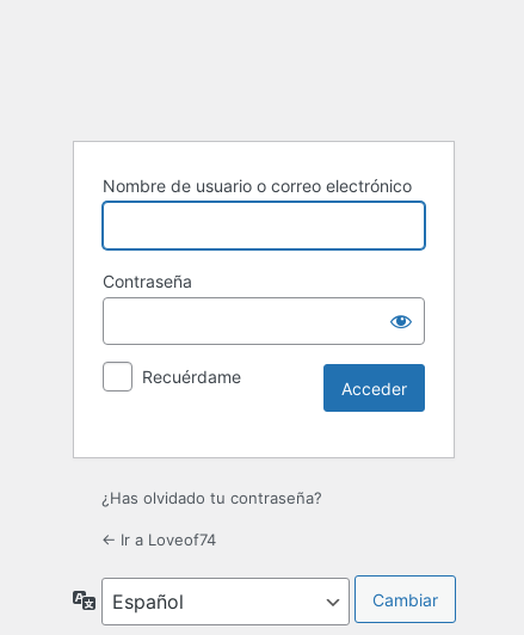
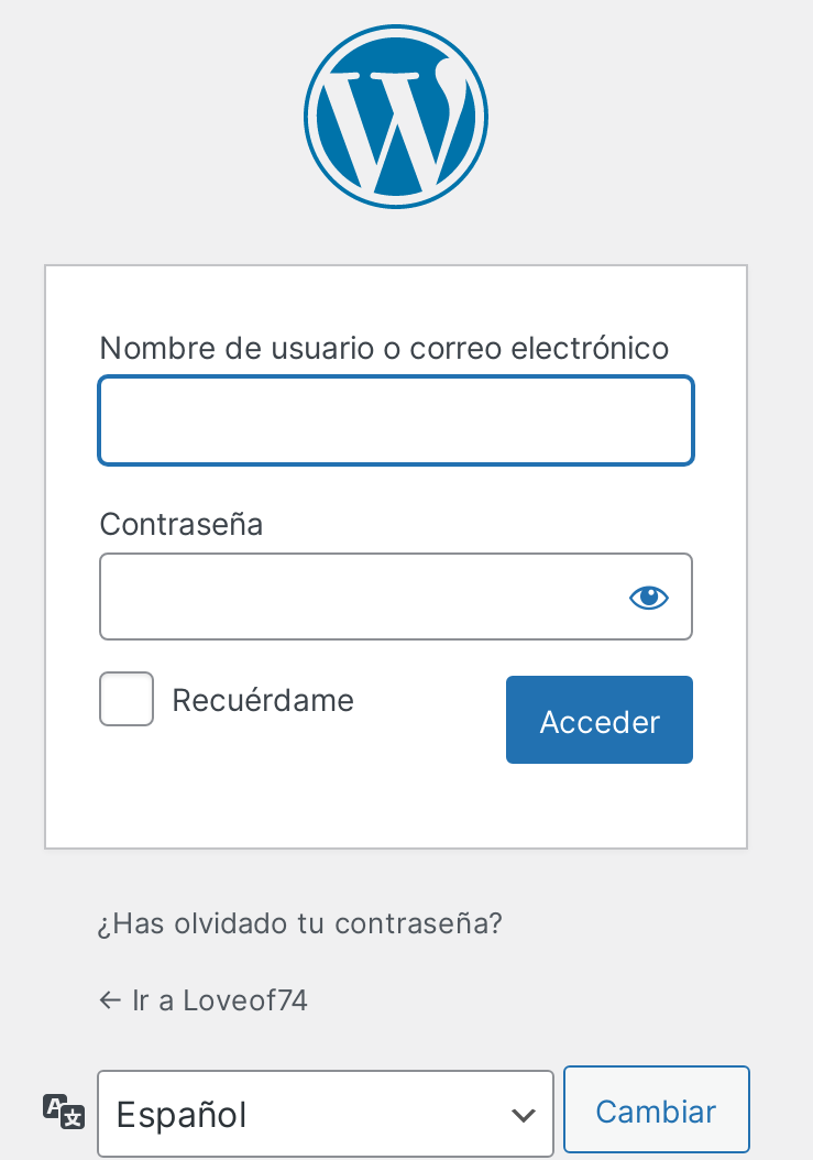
+ [image]
